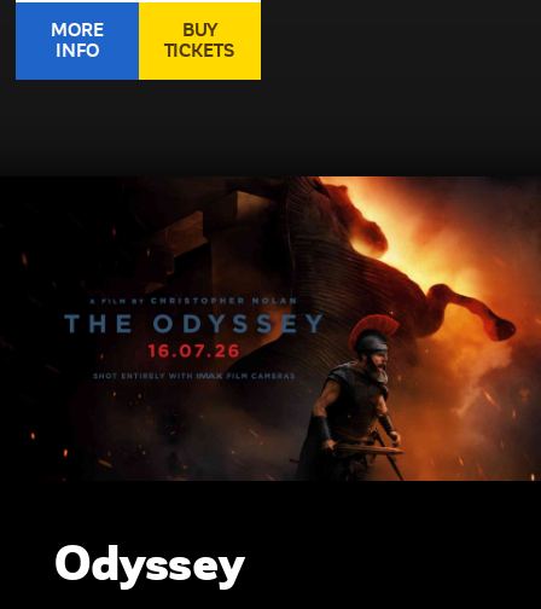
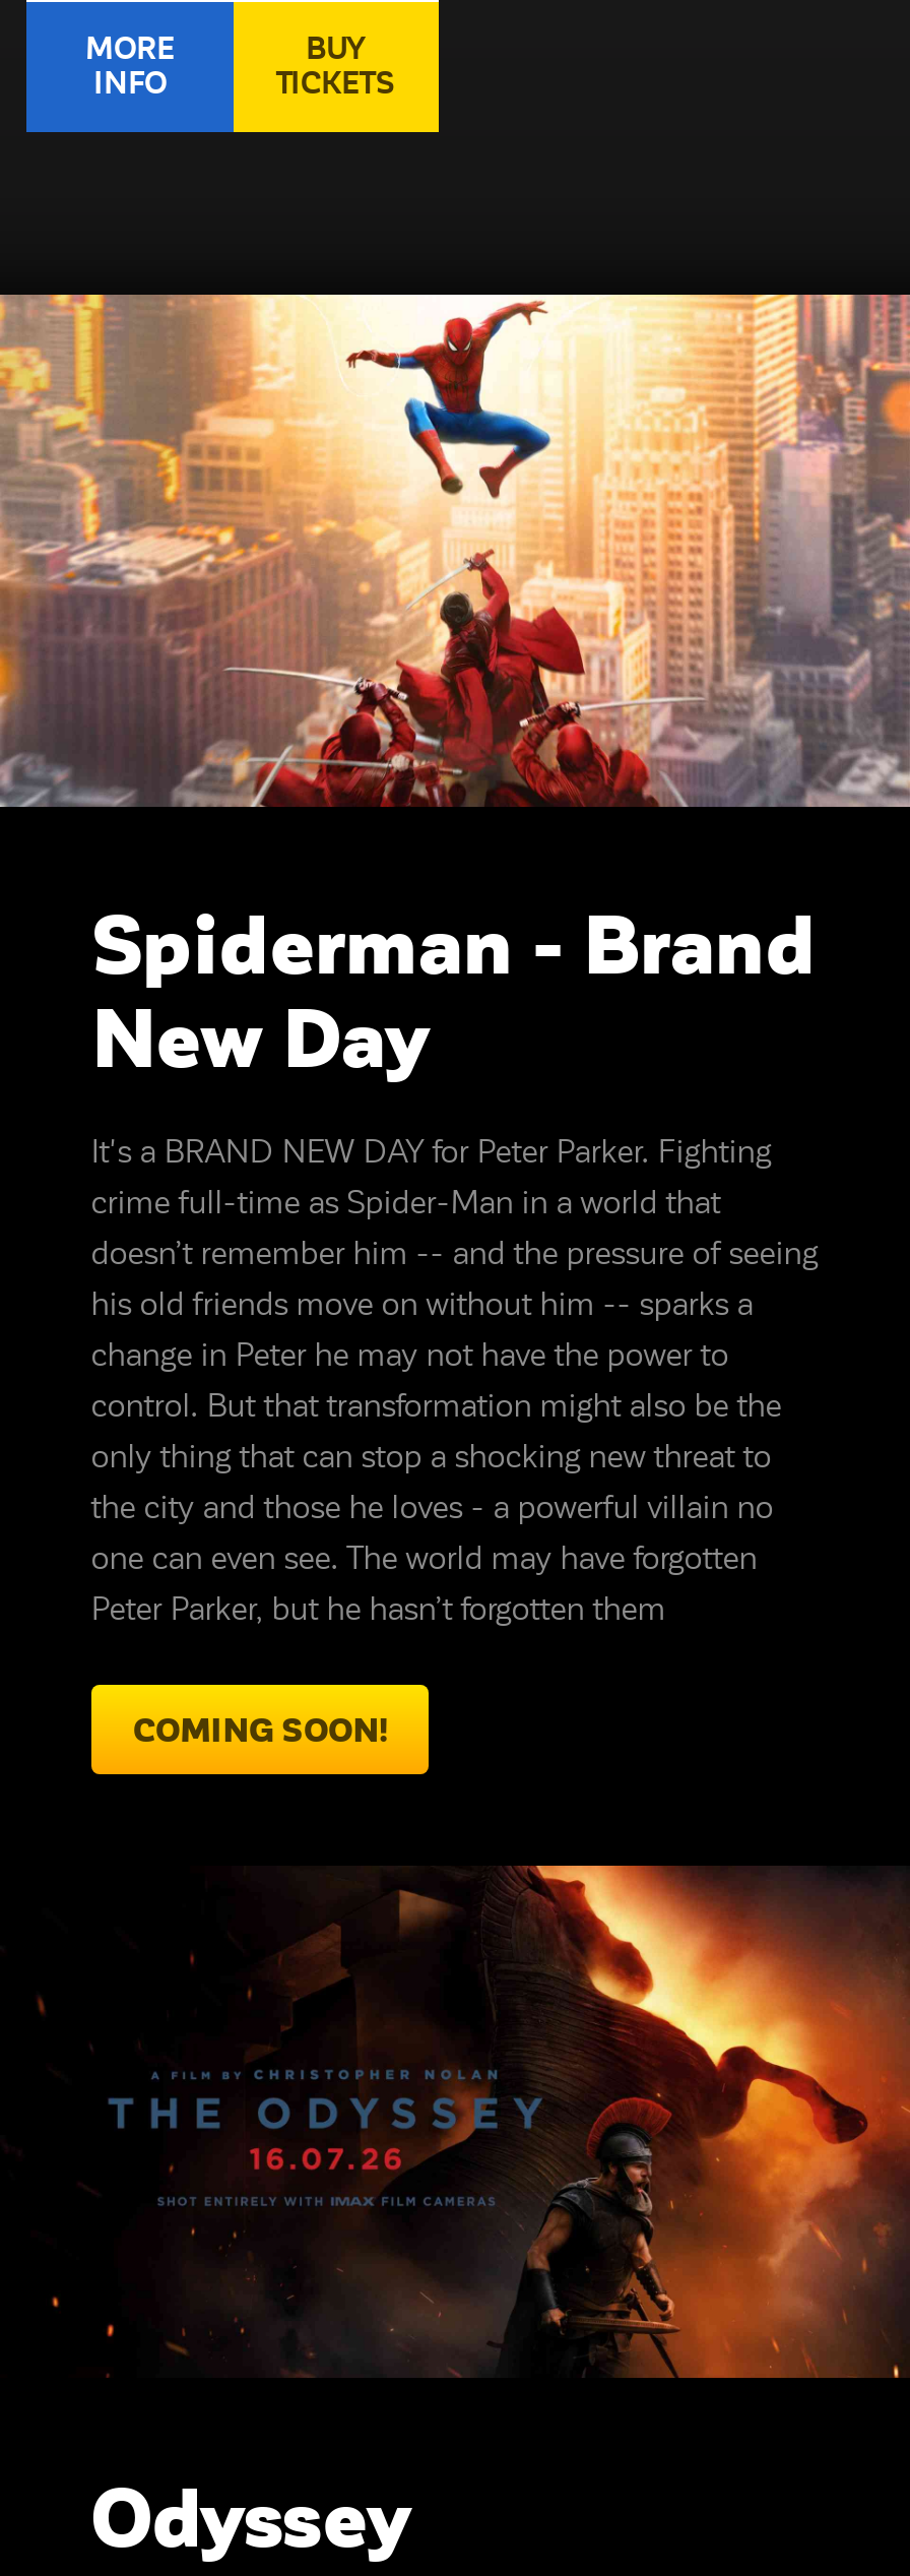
+ [image]

+ Spiderman - Brand
+ New Day
+ It's a BRAND NEW DAY for Peter Parker. Fighting
+ crime full-time as Spider-Man in a world that
+ doesn’t remember him -- and the pressure of seeing
+ his old friends move on without him -- sparks a
+ change in Peter he may not have the power to
+ control. But that transformation might also be the
+ only thing that can stop a shocking new threat to
+ the city and those he loves - a powerful villain no
+ one can even see. The world may have forgotten
+ Peter Parker, but he hasn’t forgotten them
+ COMING SOON!
